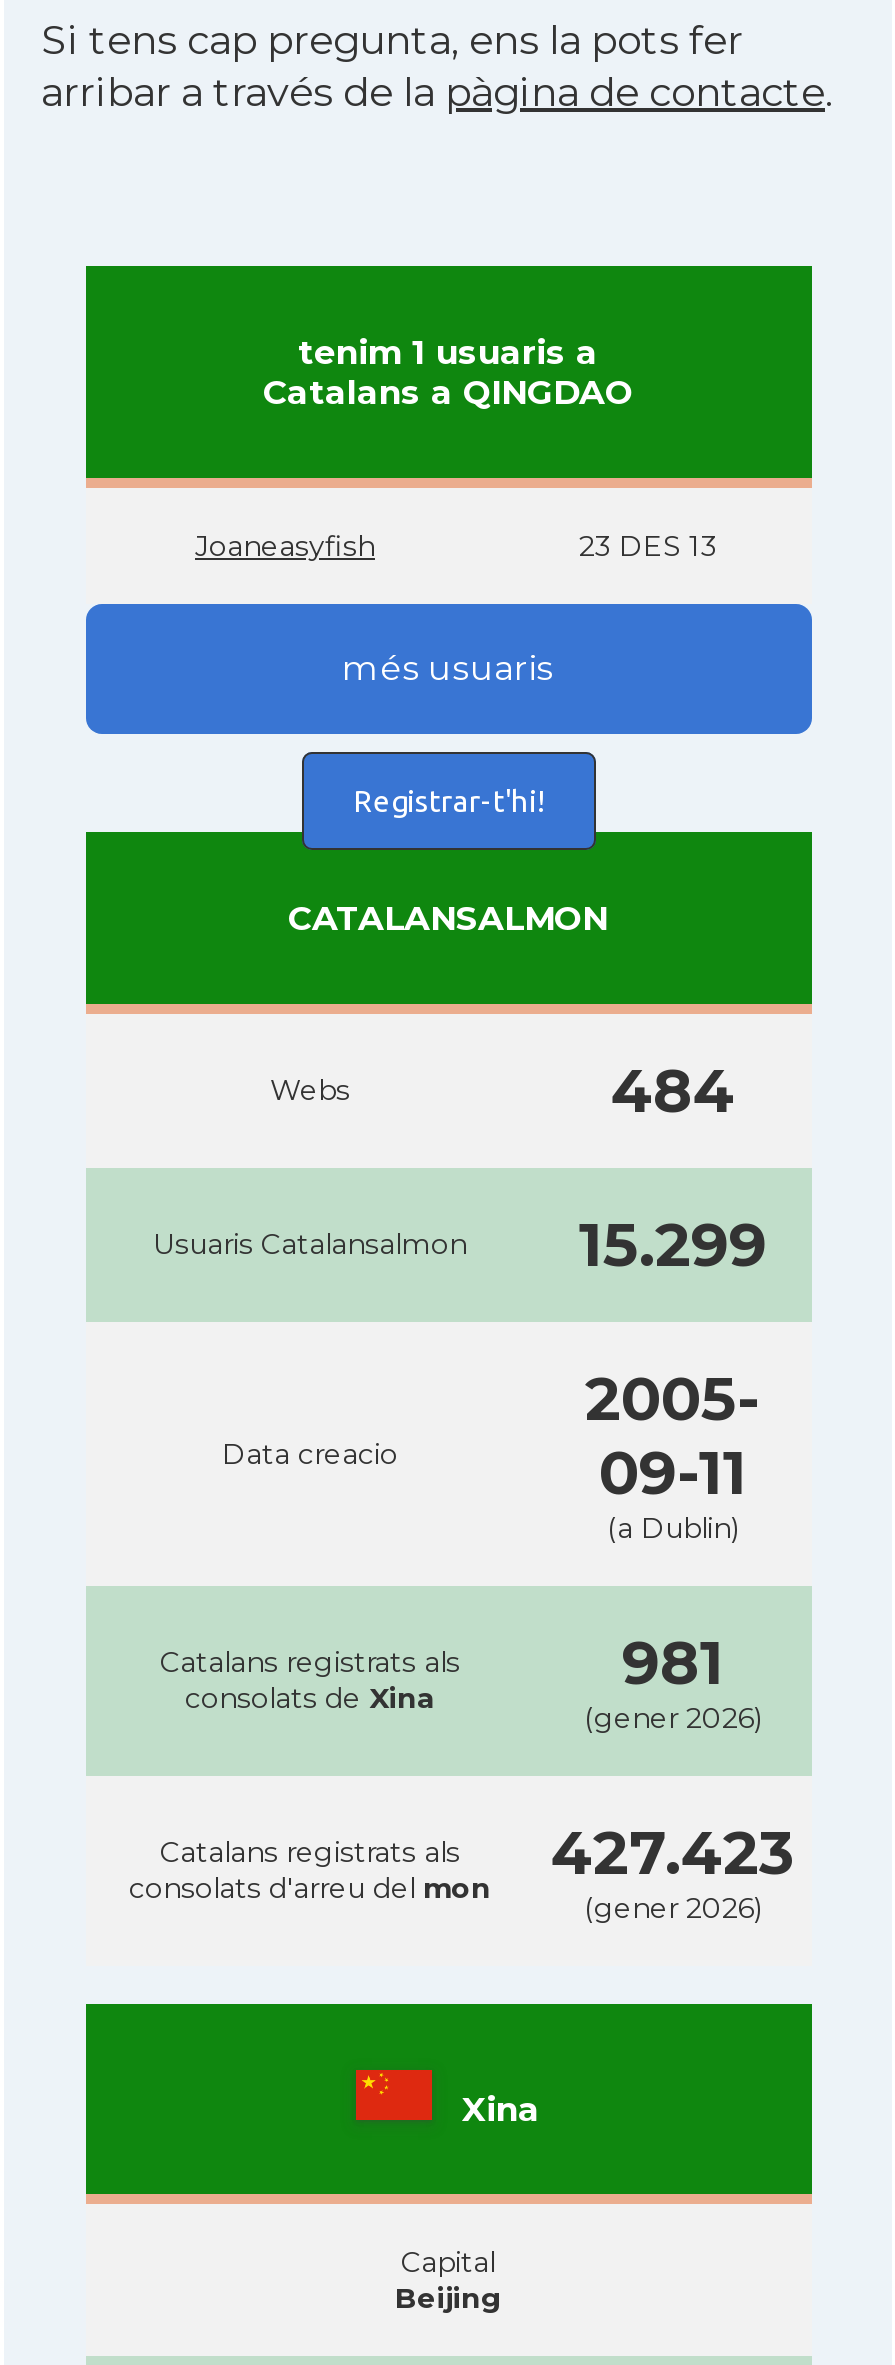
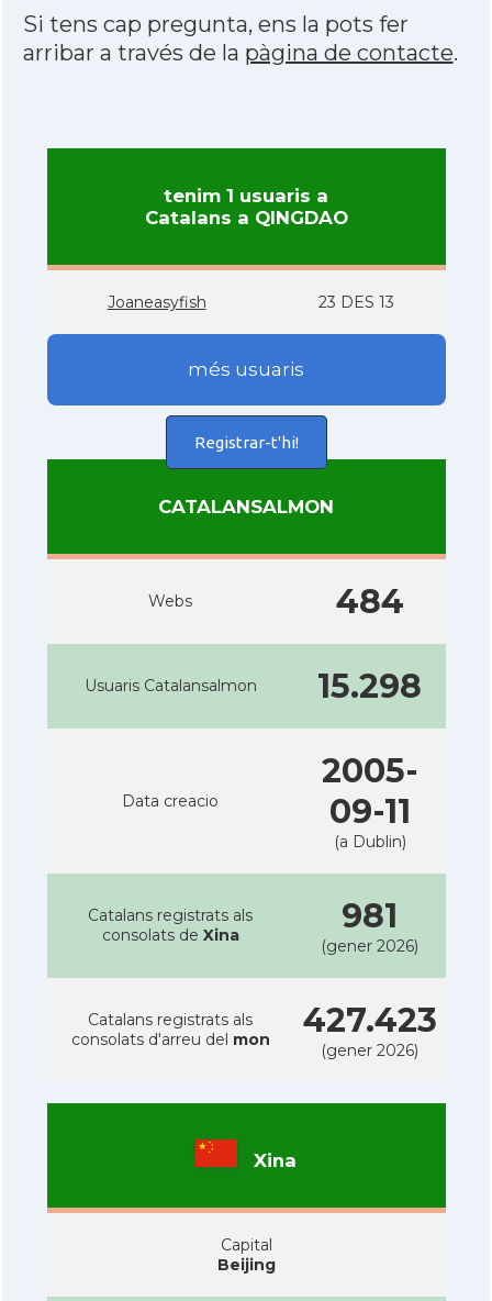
- 15.299
+ 15.298
